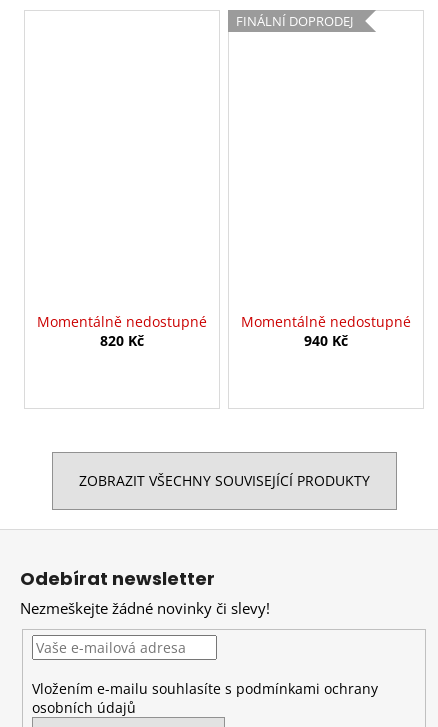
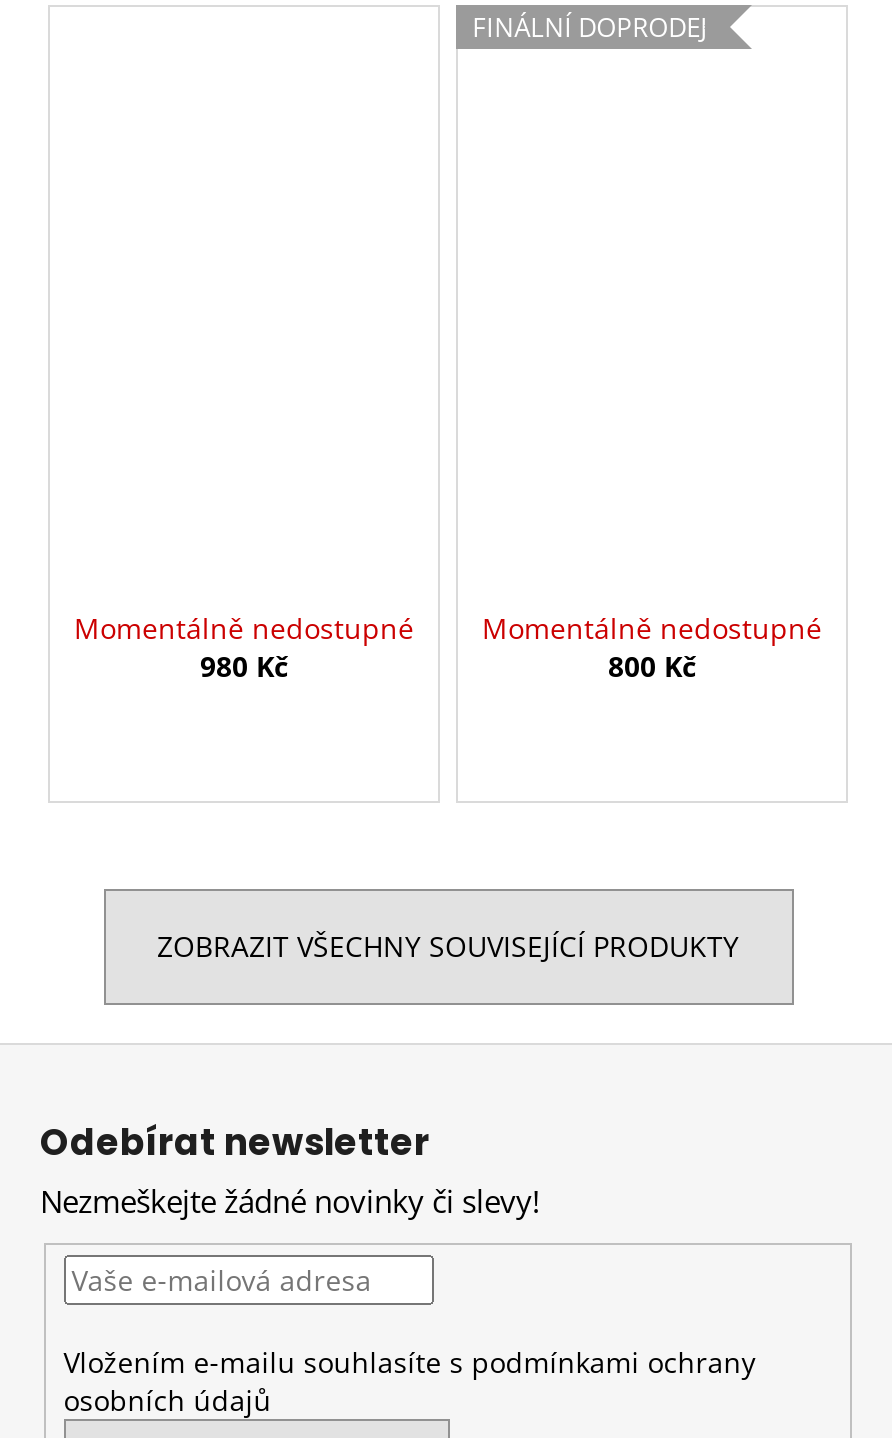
- 820 Kč
+ 980 Kč

- 940 Kč
+ 800 Kč
